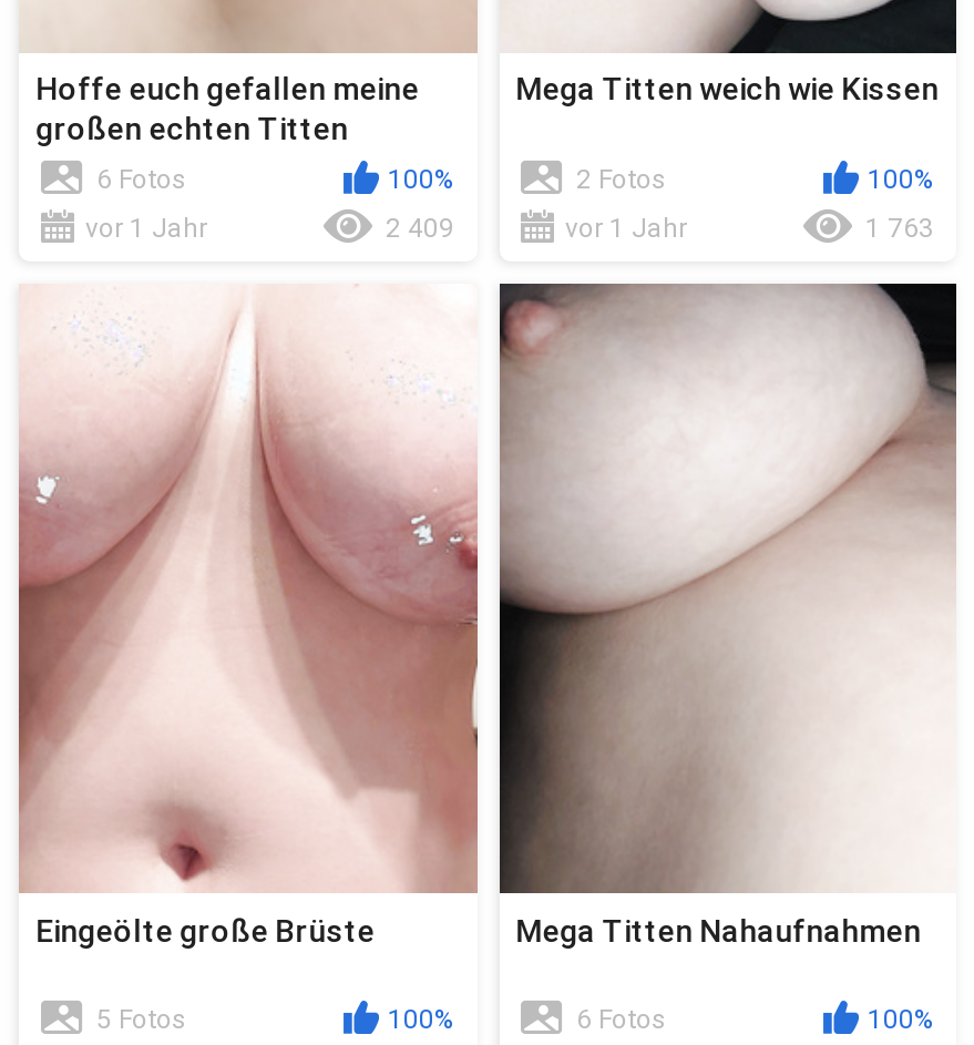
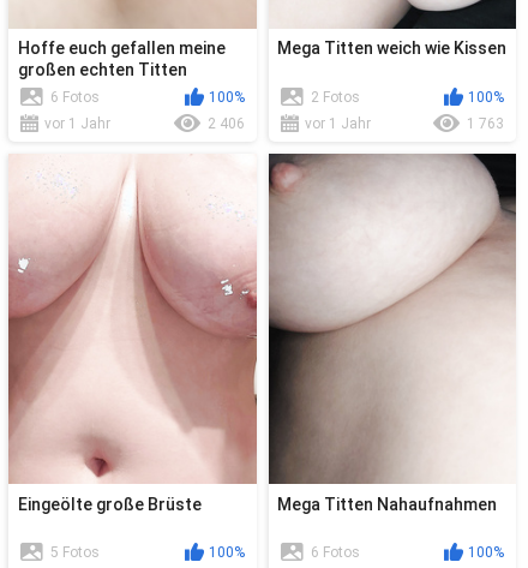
- 2 409
+ 2 406
